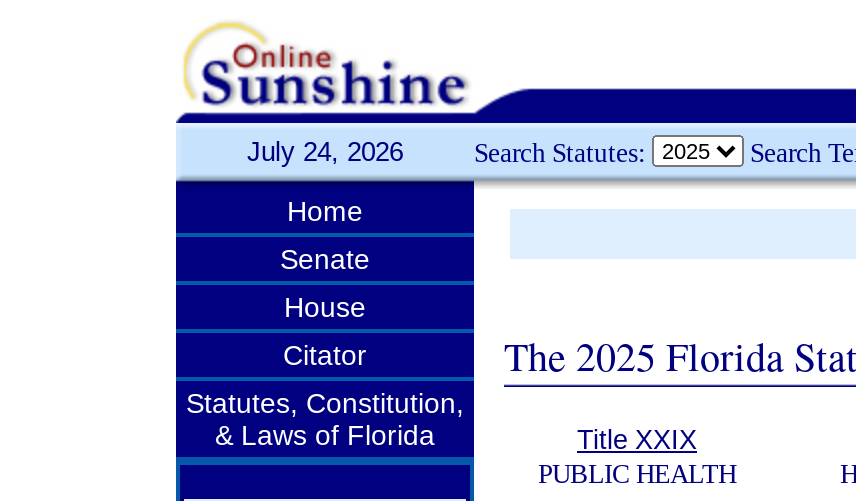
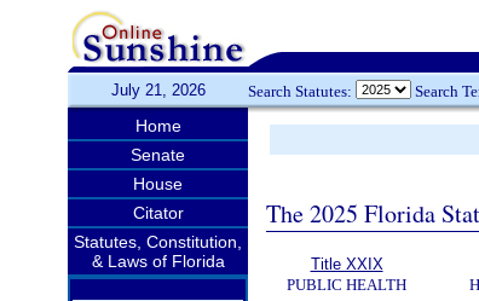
- July 24, 2026
+ July 21, 2026
